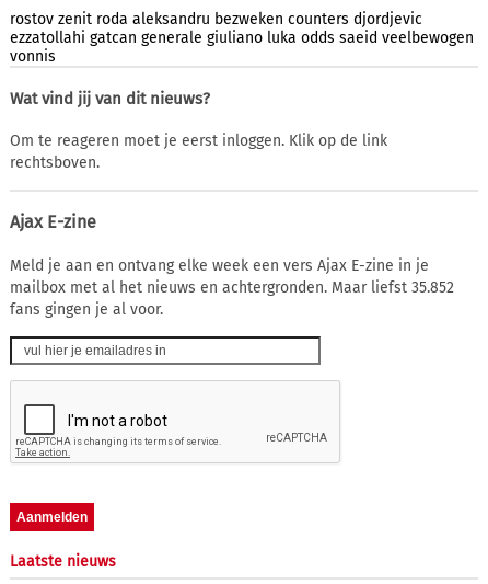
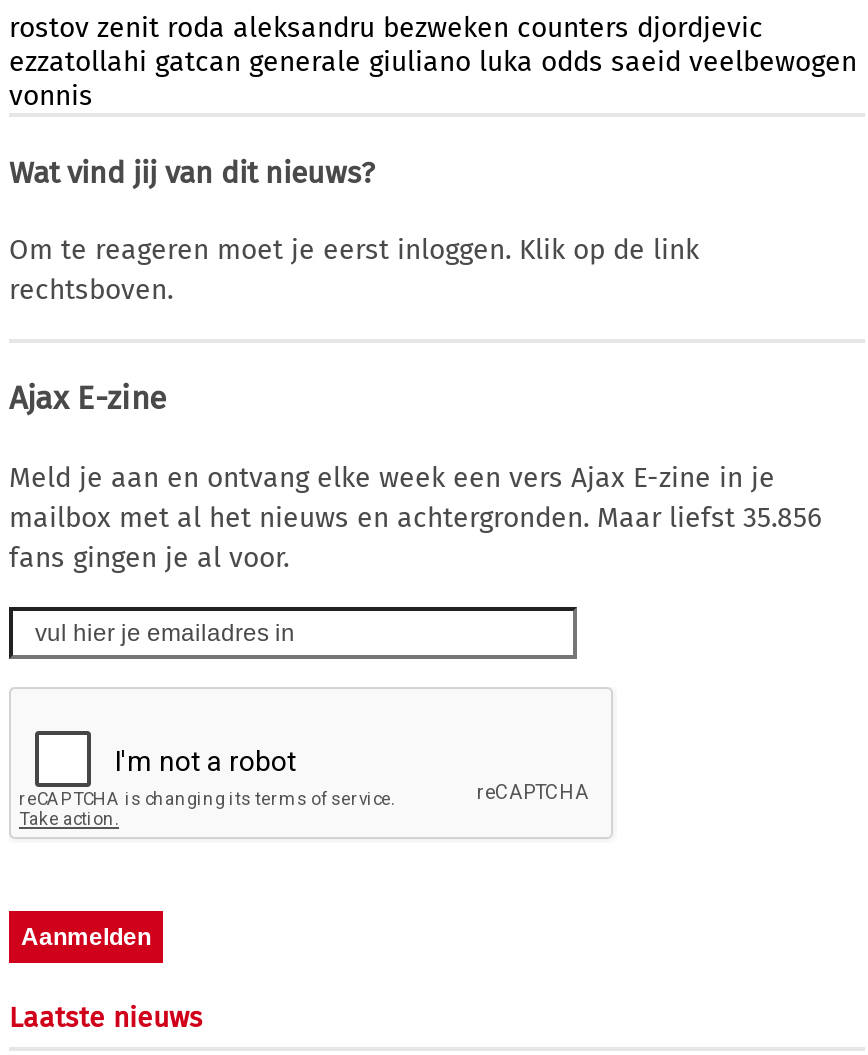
- mailbox met al het nieuws en achtergronden. Maar liefst 35.852
+ mailbox met al het nieuws en achtergronden. Maar liefst 35.856
